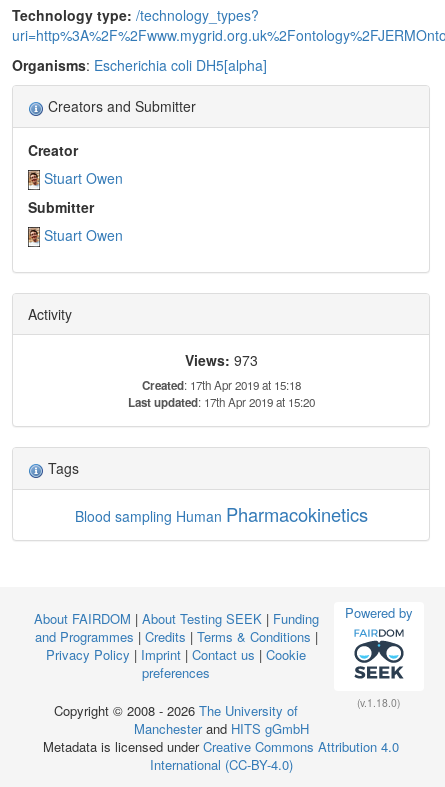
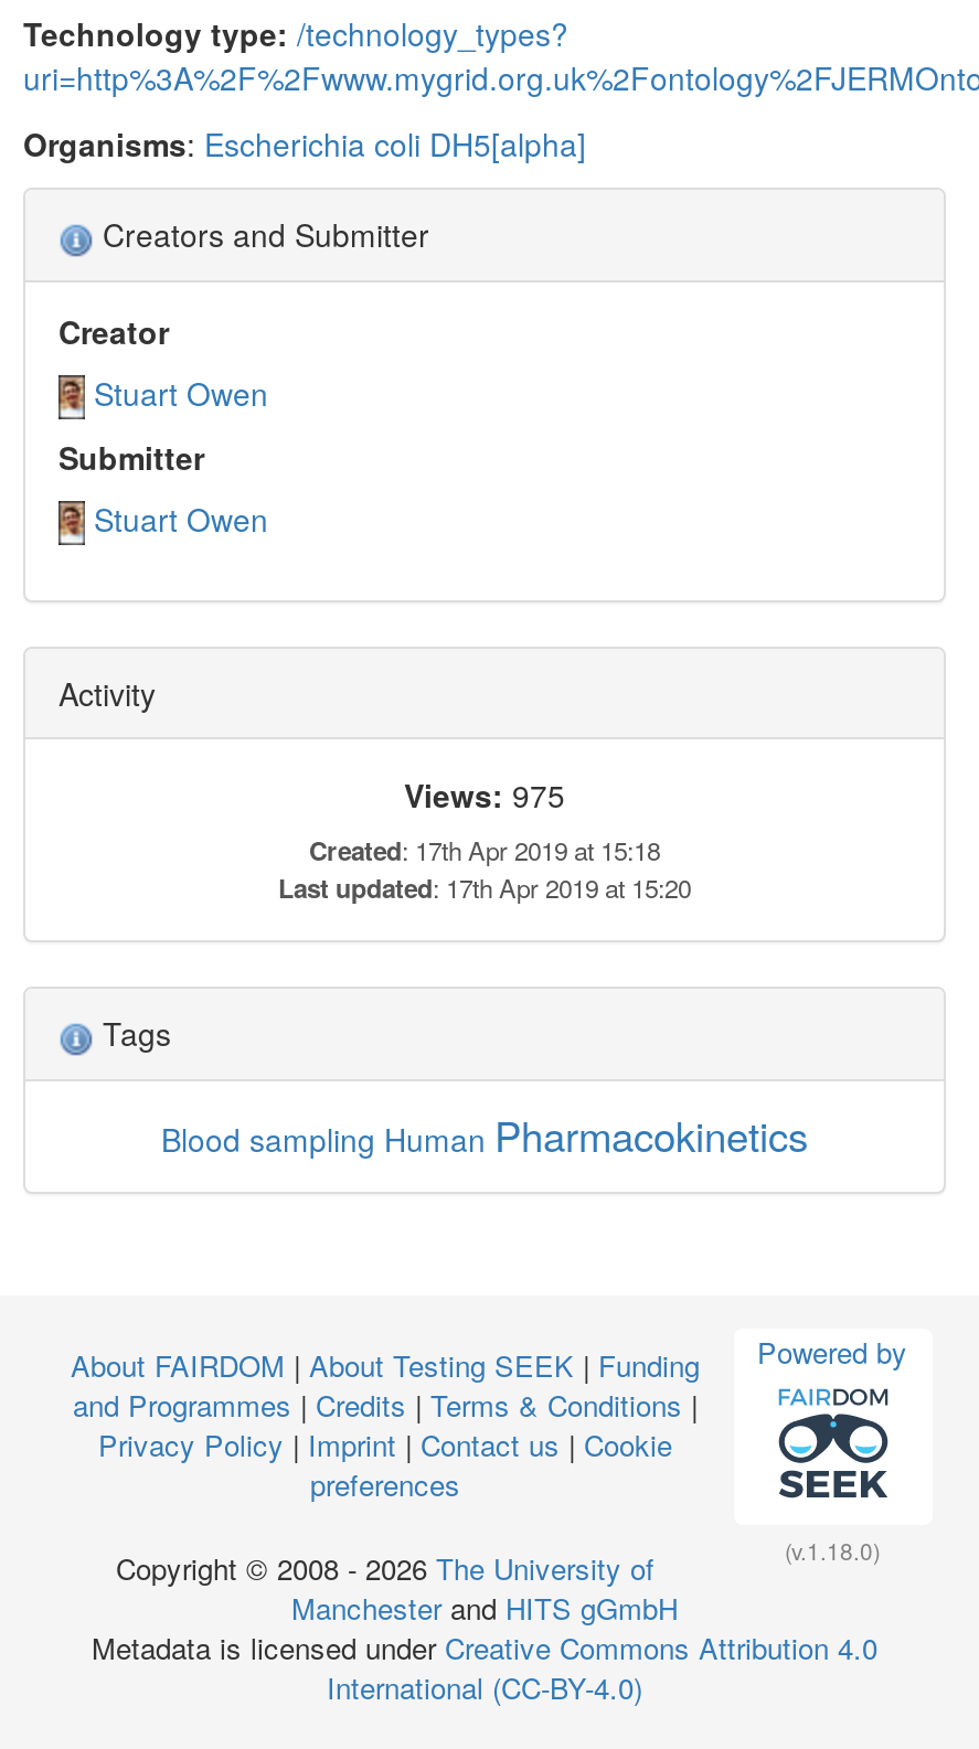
- Views: 973
+ Views: 975
